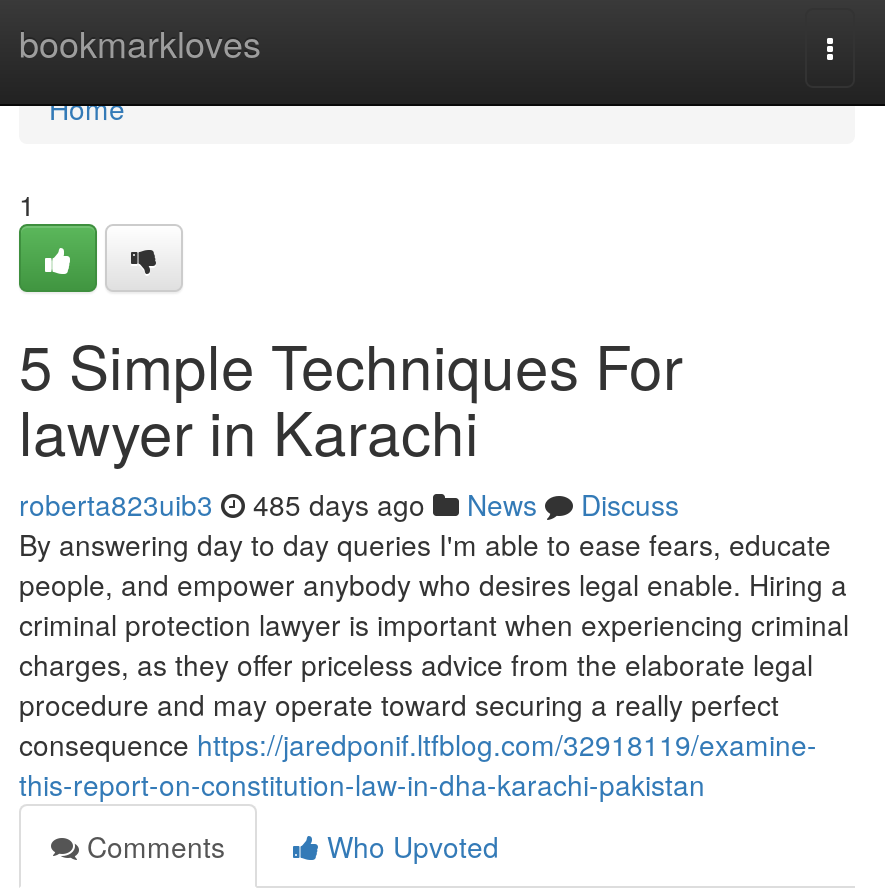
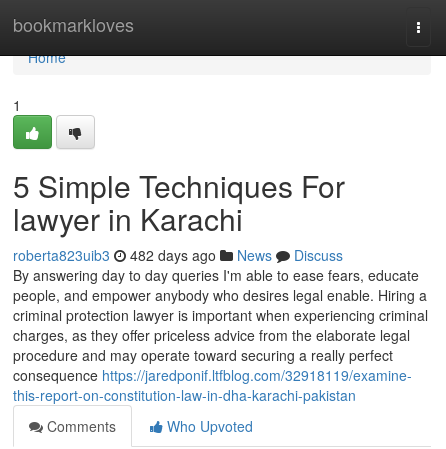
- roberta823uib3 485 days ago News Discuss
+ roberta823uib3 482 days ago News Discuss
